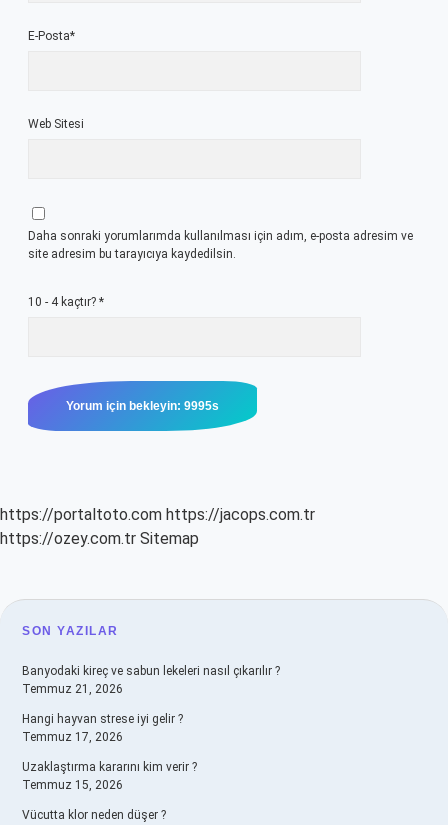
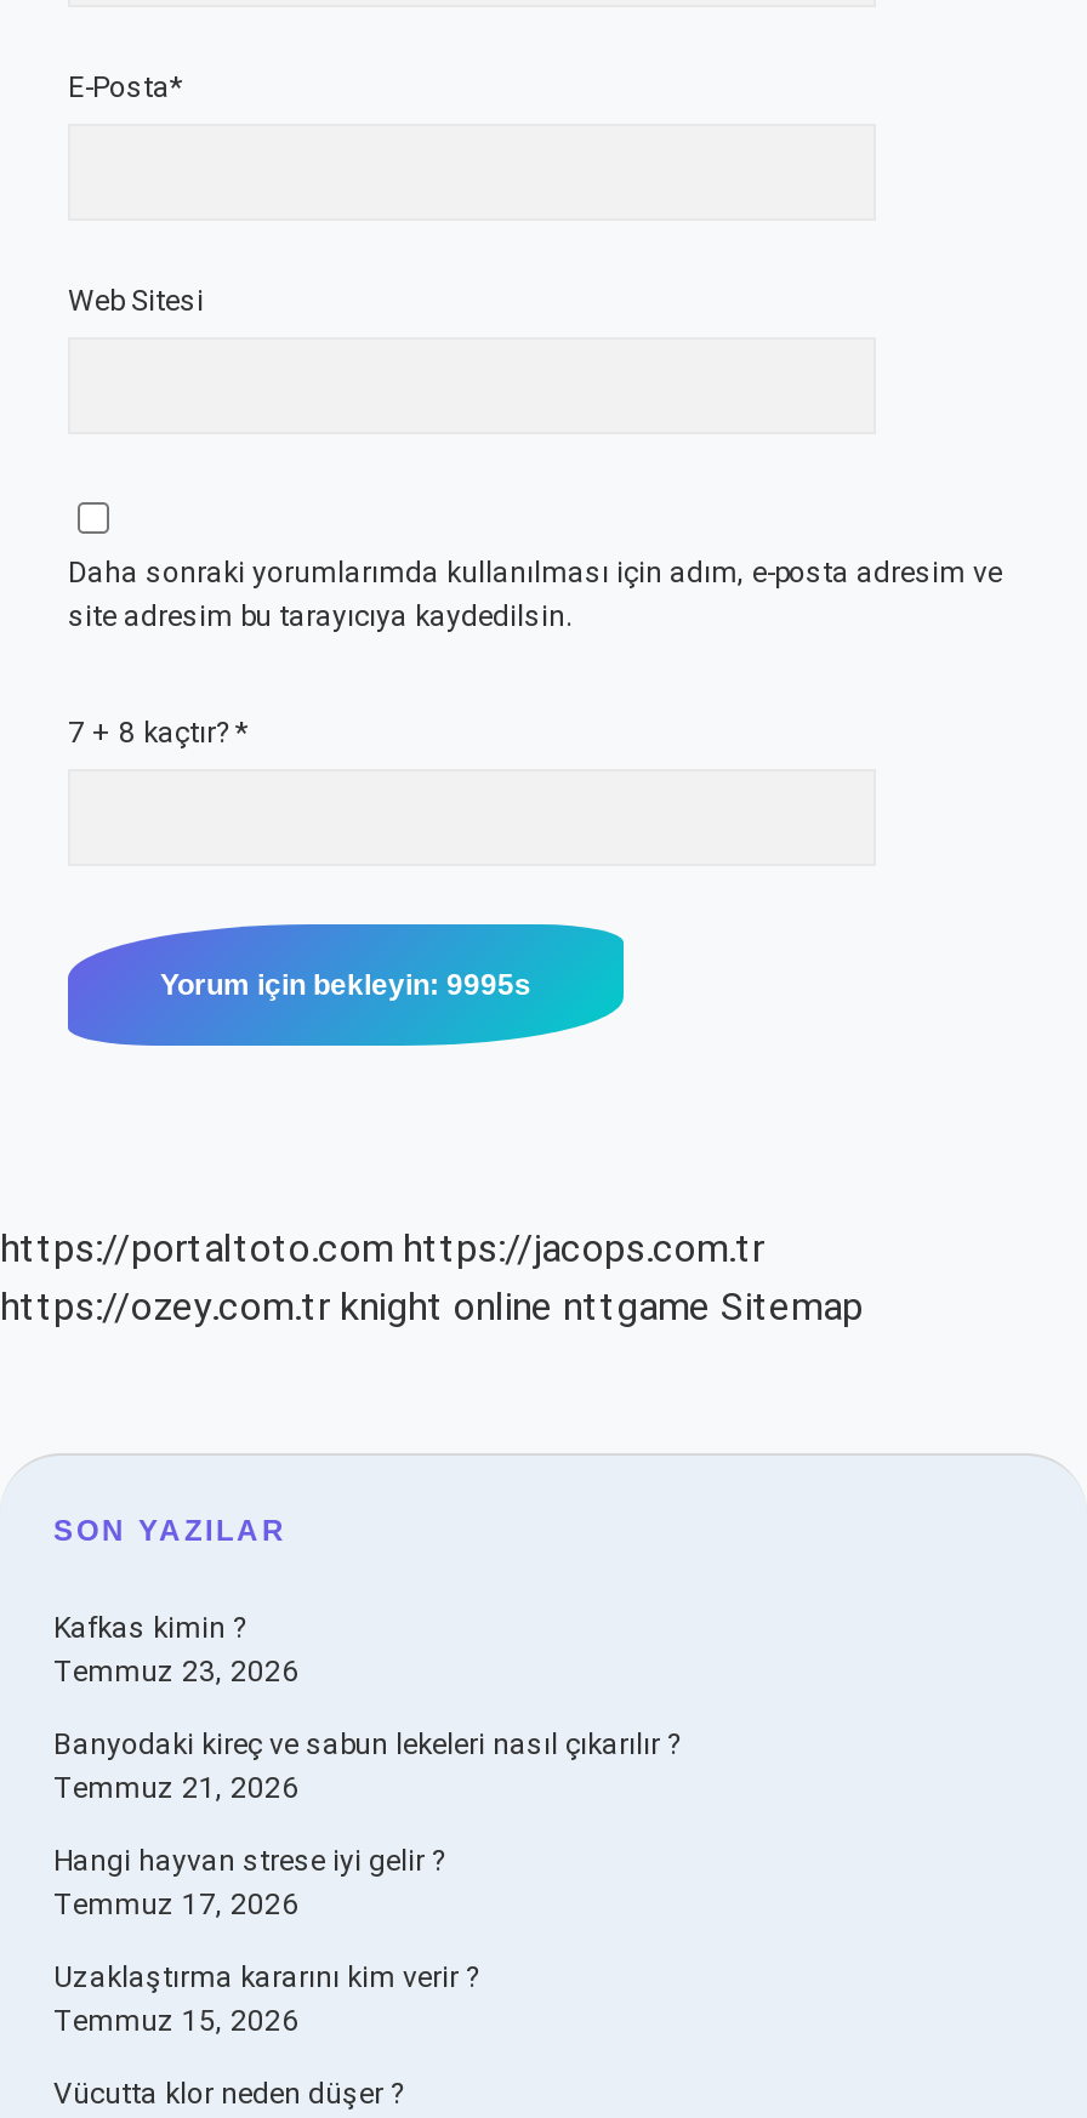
- 10 - 4 kaçtır? *
+ 7 + 8 kaçtır? *

- https://ozey.com.tr Sitemap
+ https://ozey.com.tr knight online nttgame Sitemap

+ Kafkas kimin ?
+ Temmuz 23, 2026
